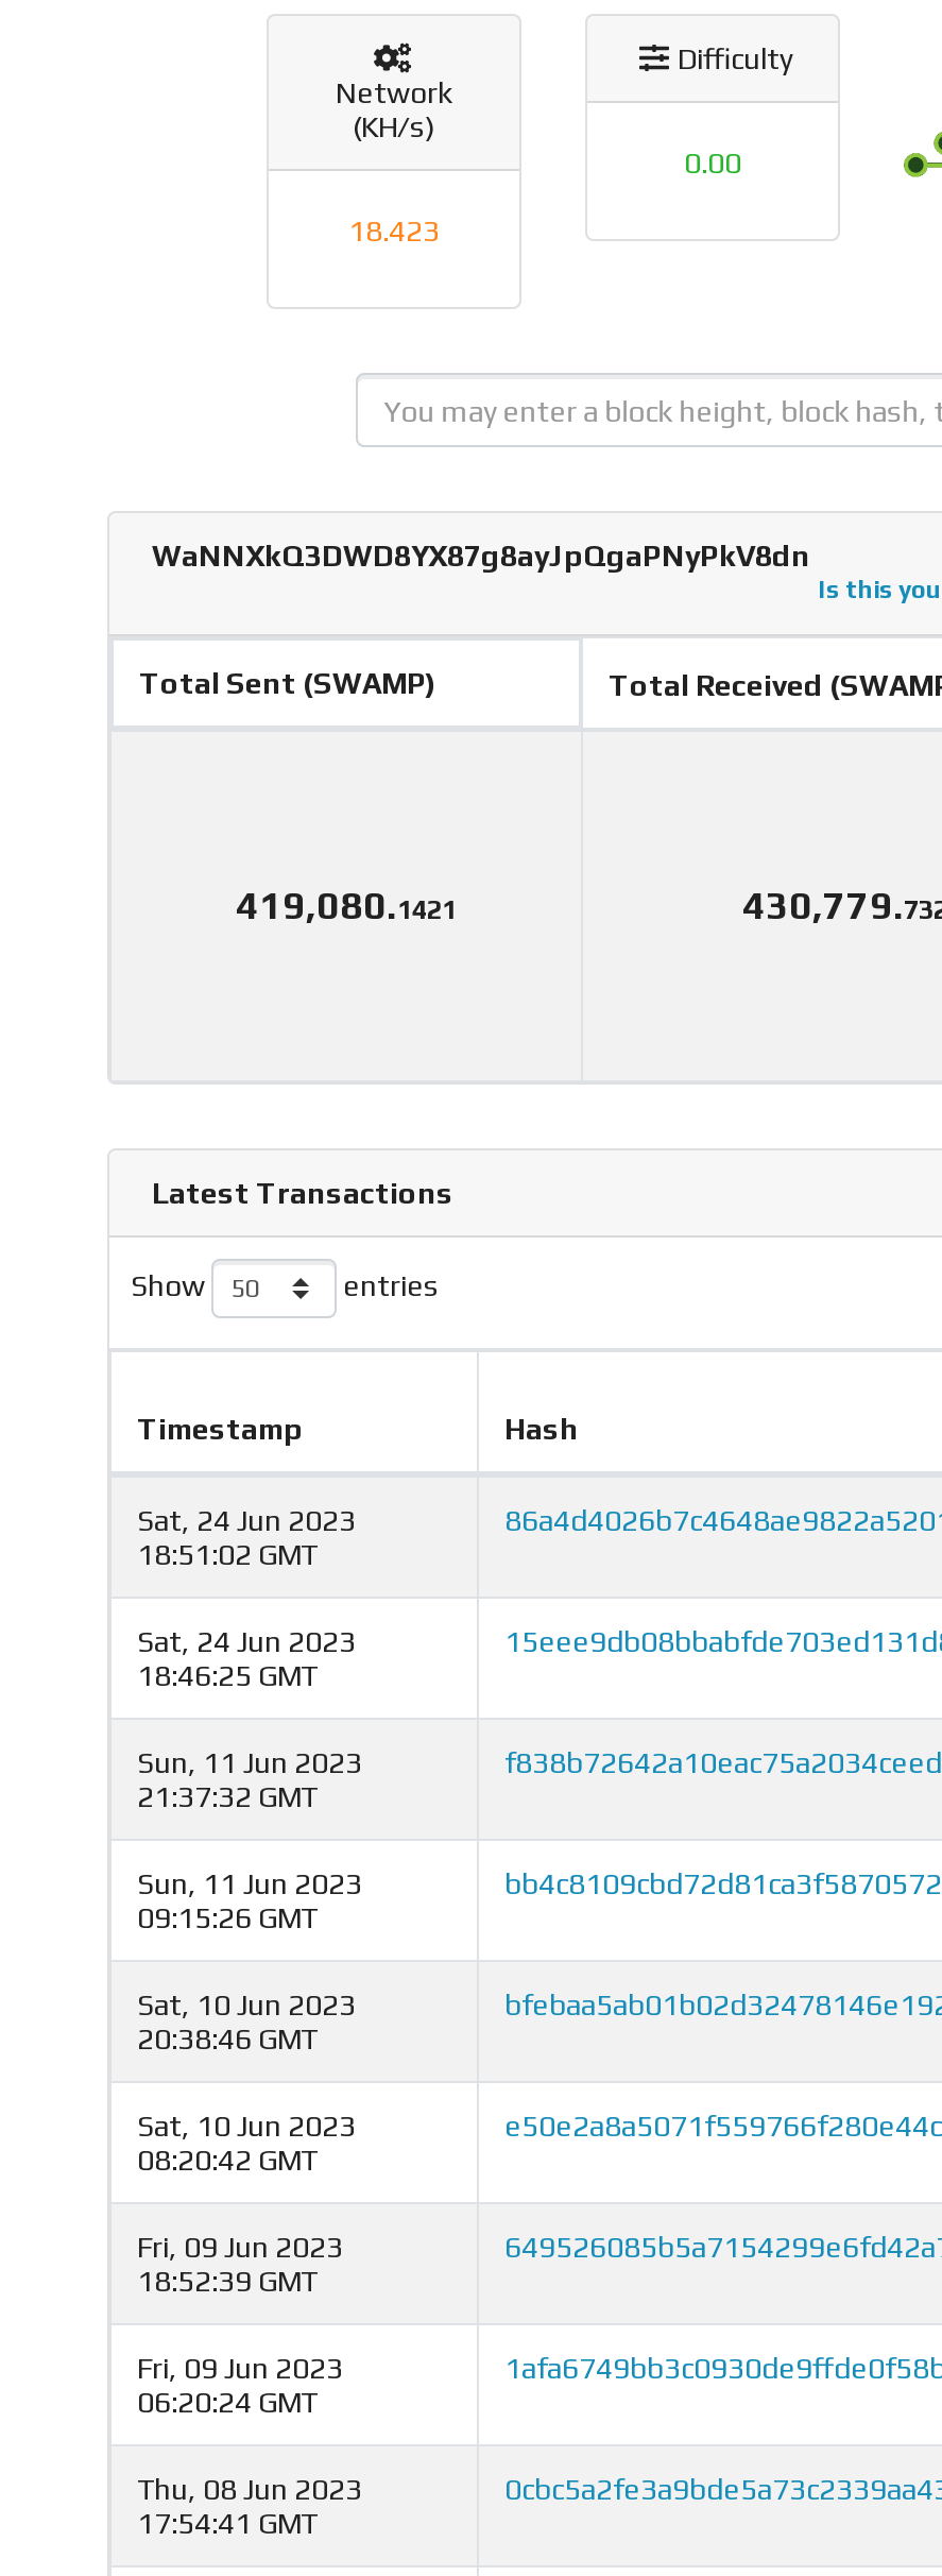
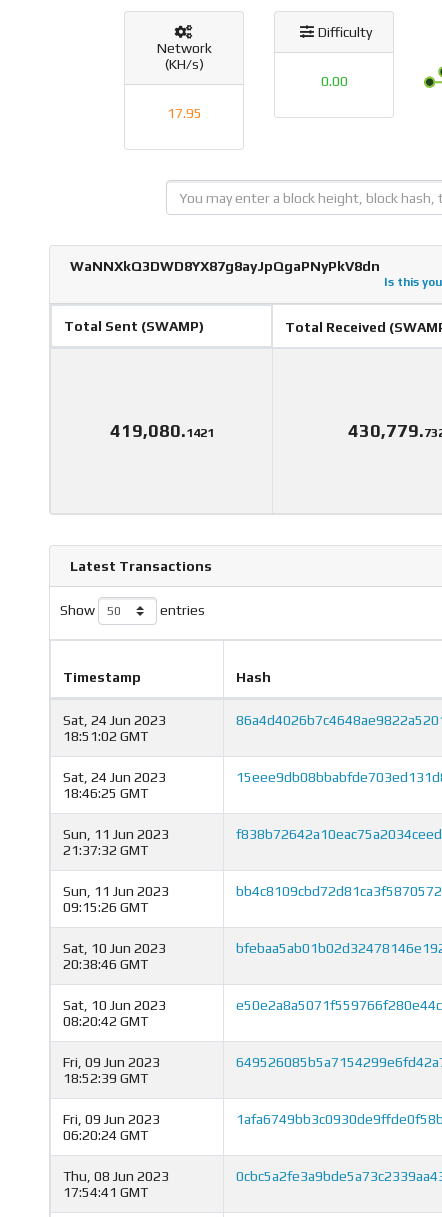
- 18.423
+ 17.95
